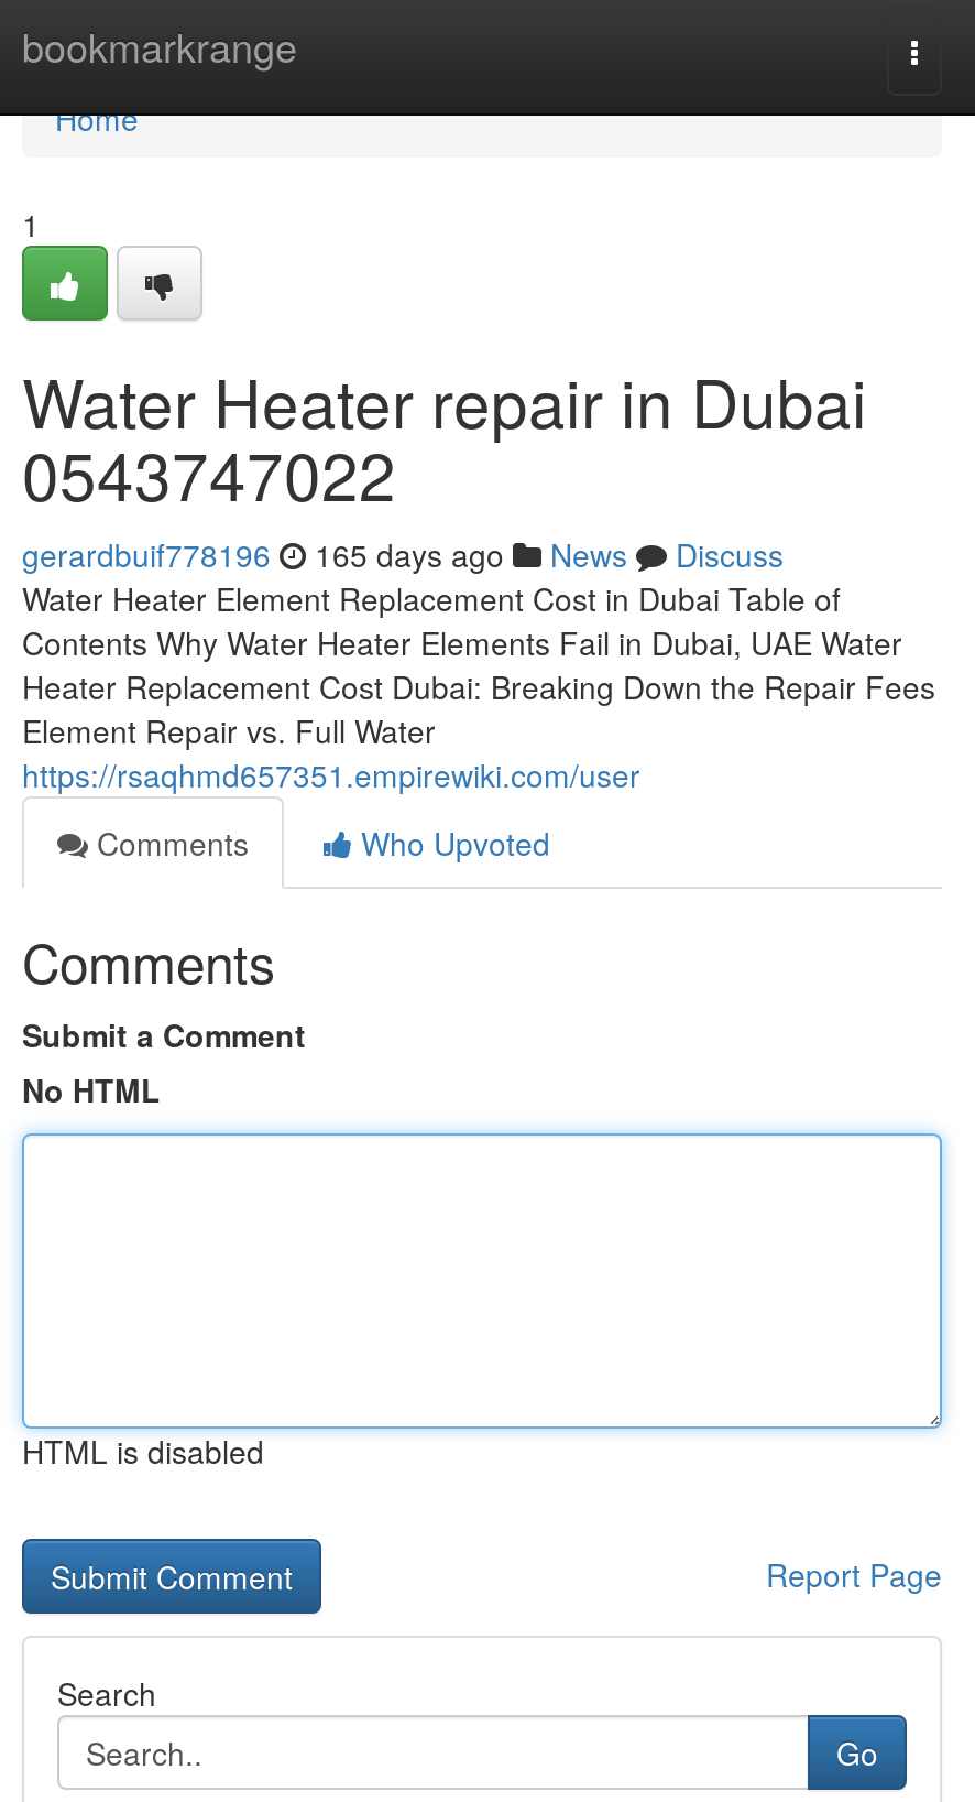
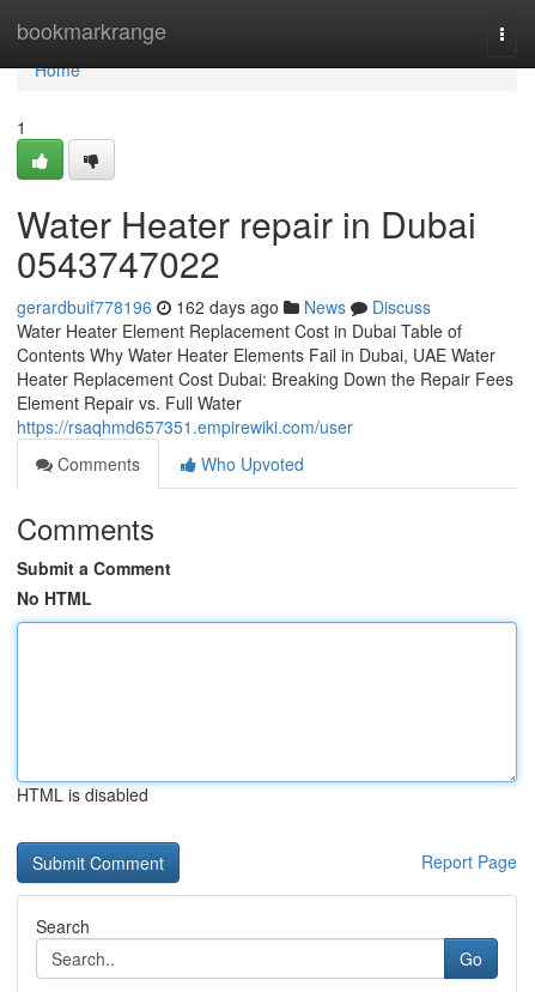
- gerardbuif778196 165 days ago News Discuss
+ gerardbuif778196 162 days ago News Discuss
